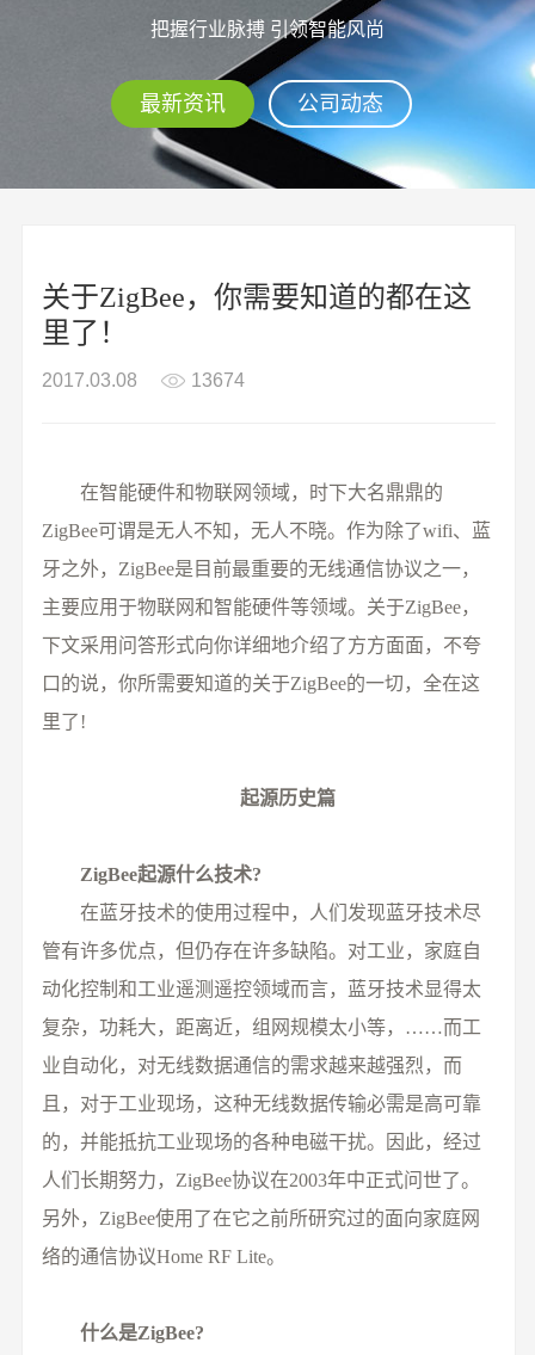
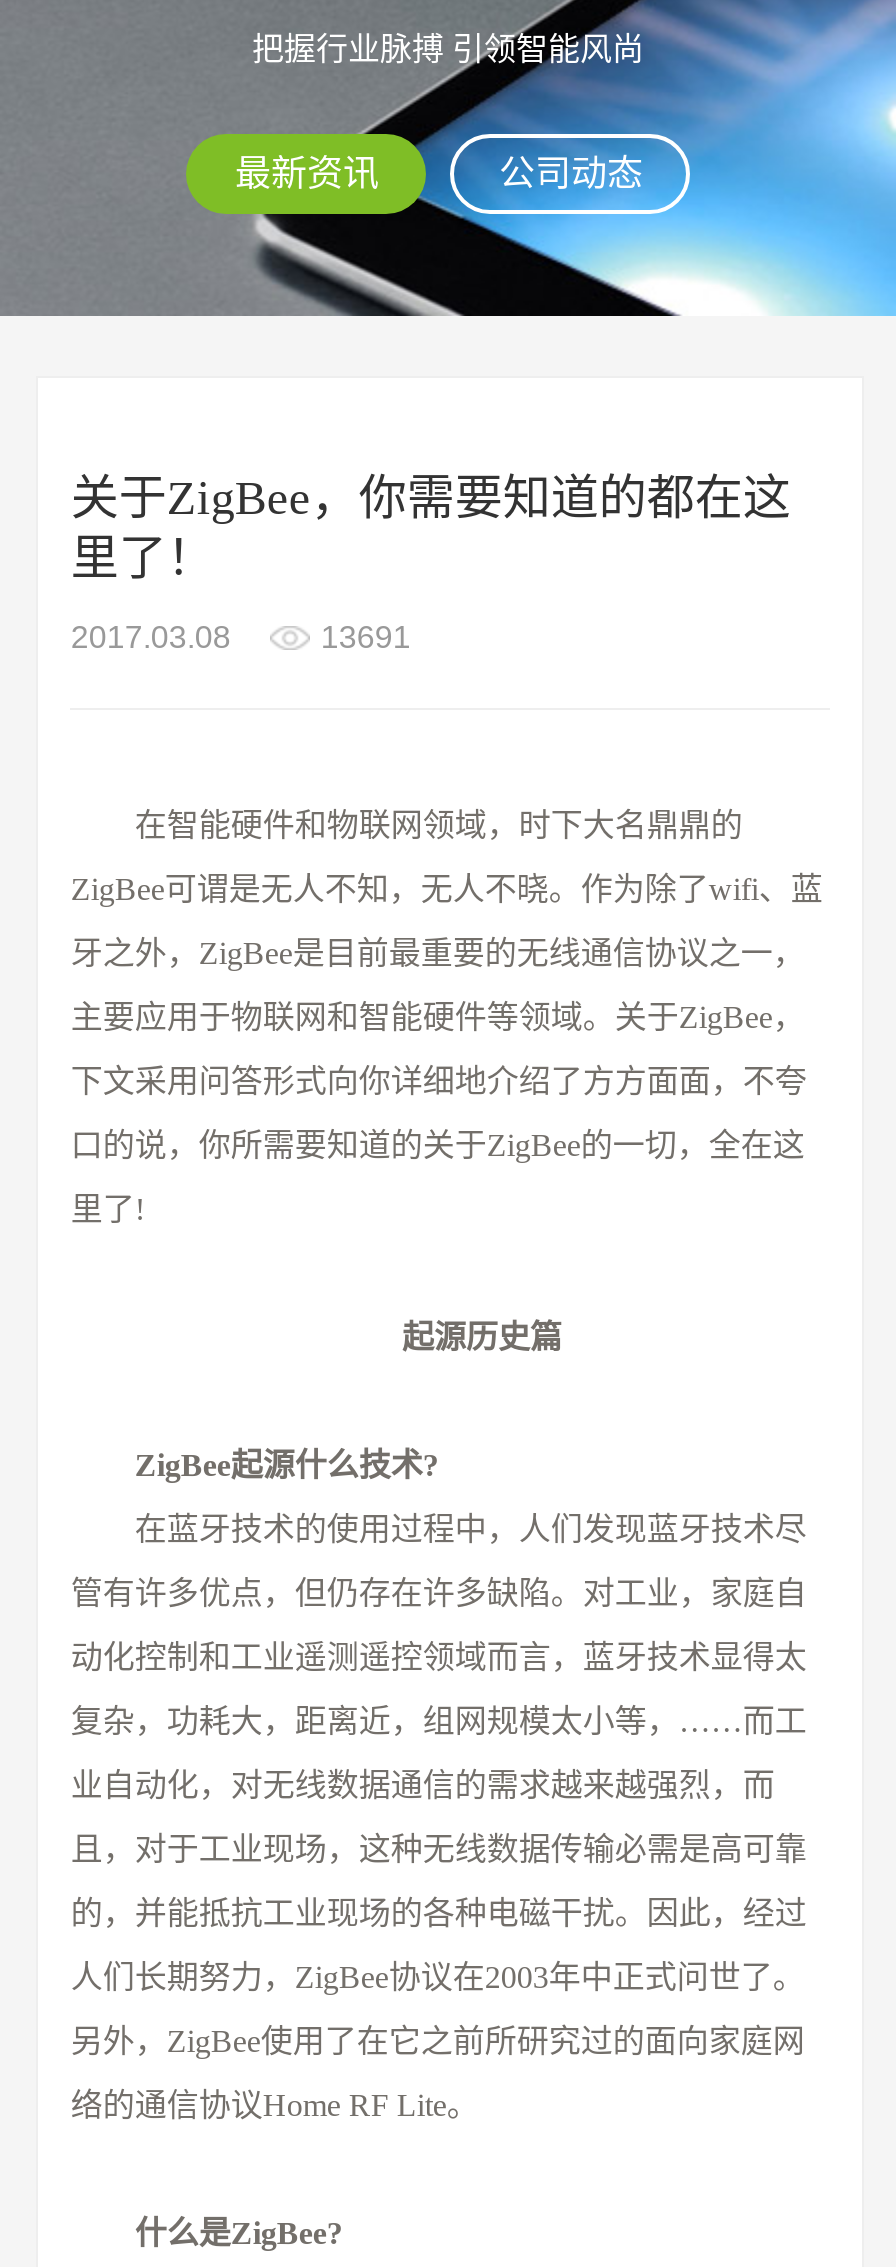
- 13674
+ 13691
